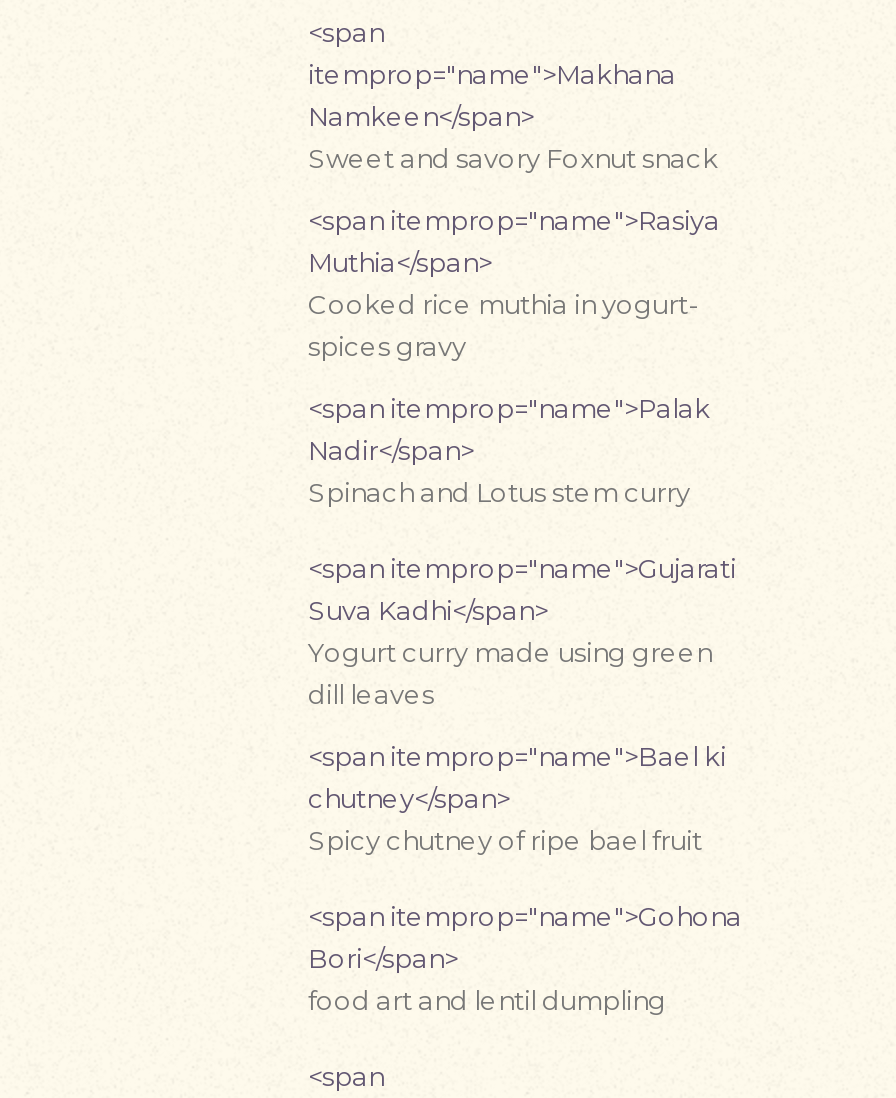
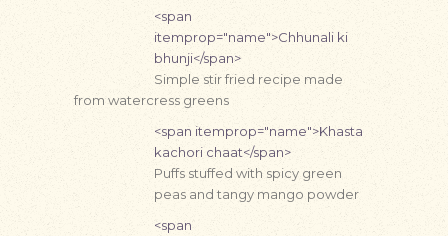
- itemprop="name">Makhana
- Namkeen</span>
- Sweet and savory Foxnut snack
- <span itemprop="name">Rasiya
- Muthia</span>
- Cooked rice muthia in yogurt-
- spices gravy
- <span itemprop="name">Palak
- Nadir</span>
- Spinach and Lotus stem curry
- <span itemprop="name">Gujarati
- Suva Kadhi</span>
- Yogurt curry made using green
- dill leaves
- <span itemprop="name">Bael ki
- chutney</span>
- Spicy chutney of ripe bael fruit
- <span itemprop="name">Gohona
- Bori</span>
- food art and lentil dumpling
+ itemprop="name">Chhunali ki
+ bhunji</span>
+ Simple stir fried recipe made
+ from watercress greens
+ <span itemprop="name">Khasta
+ kachori chaat</span>
+ Puffs stuffed with spicy green
+ peas and tangy mango powder
